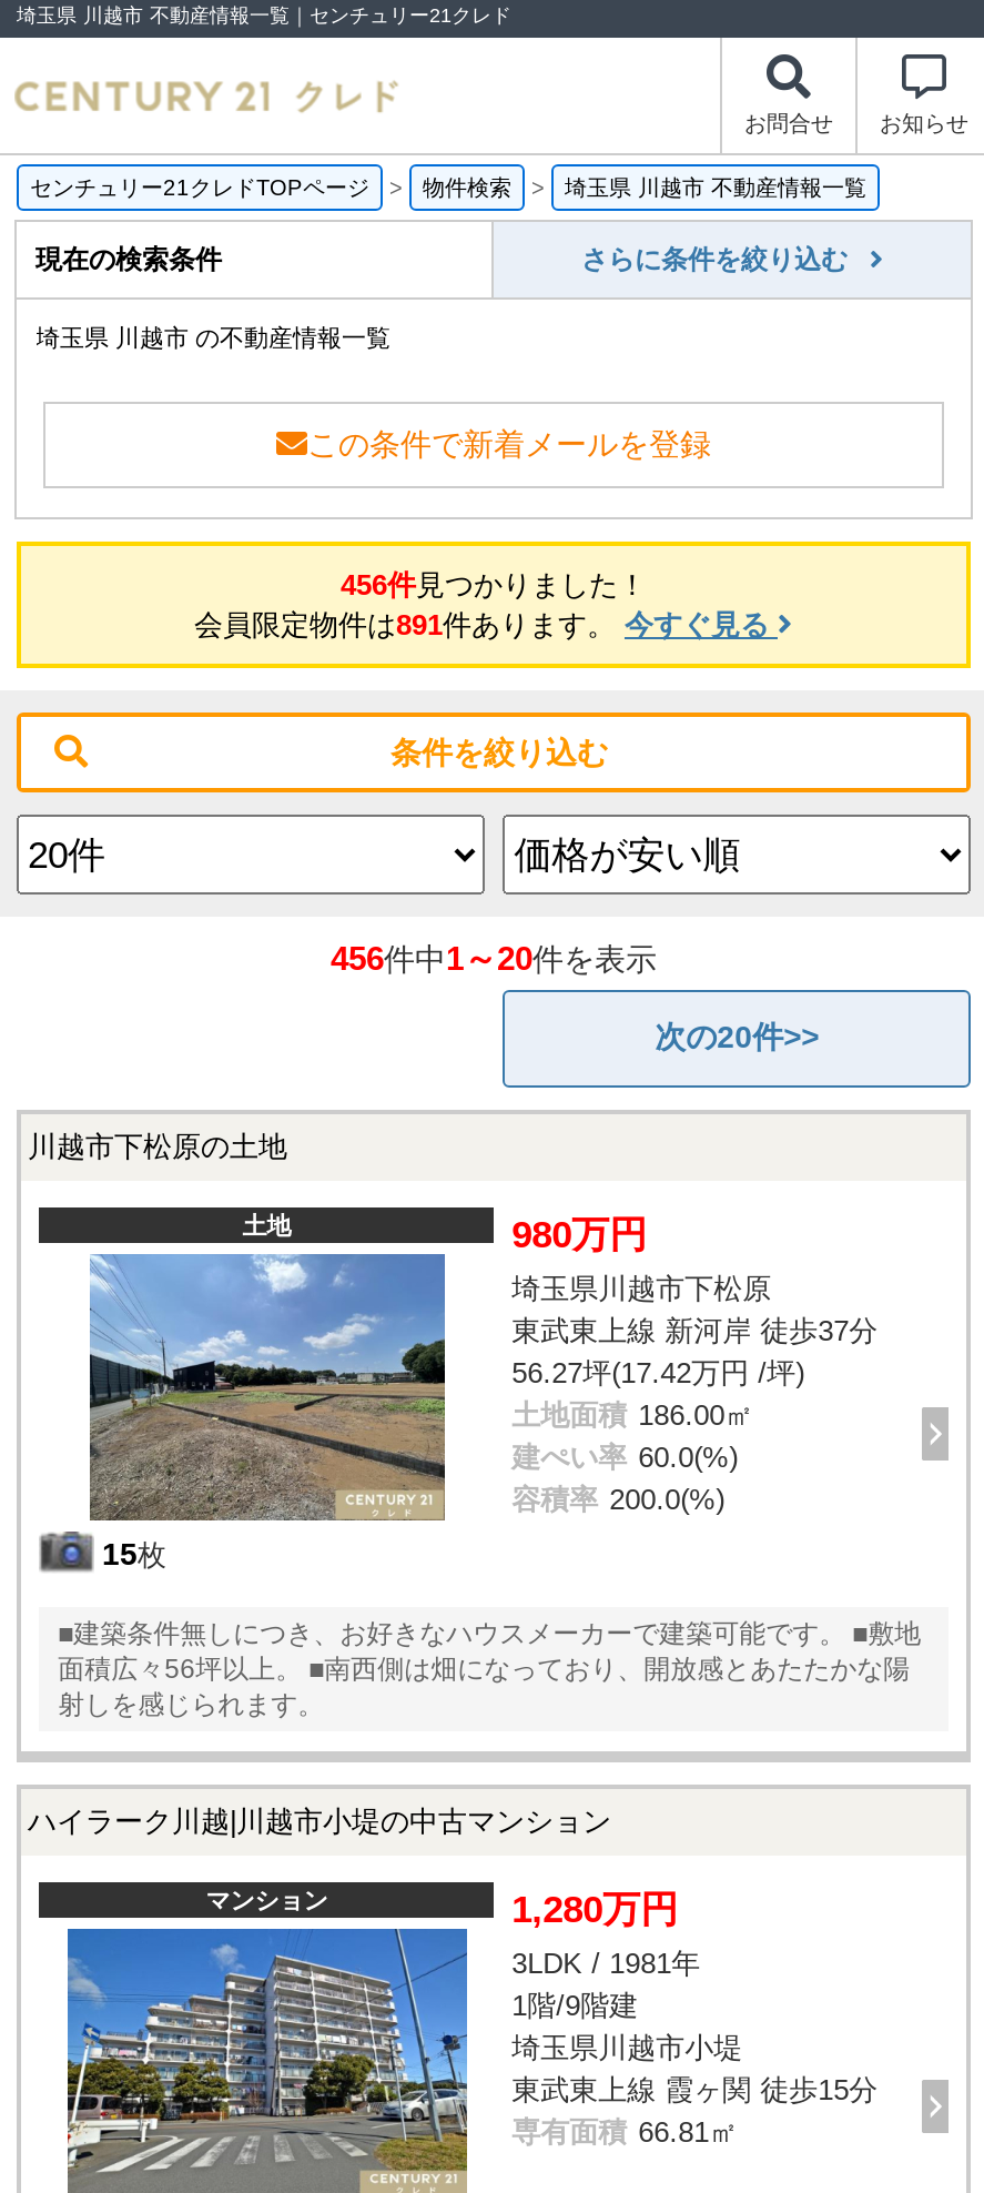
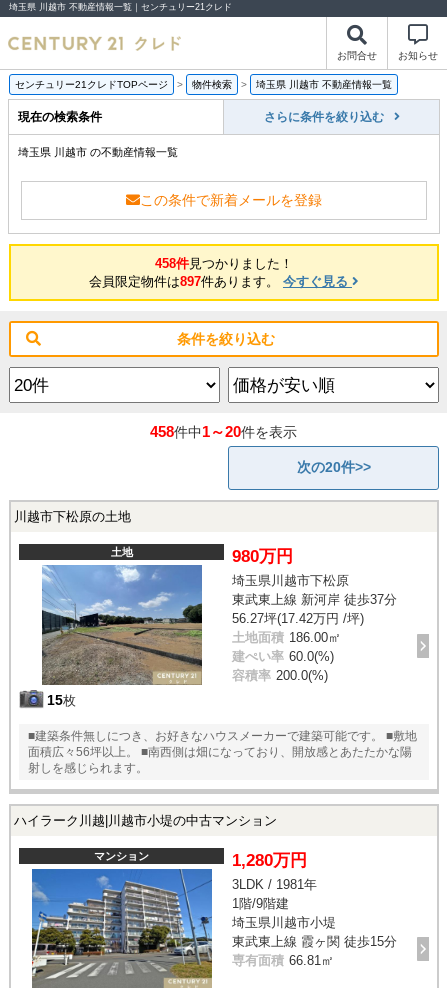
- 456件見つかりました！
+ 458件見つかりました！

- 会員限定物件は891件あります。今すぐ見る
+ 会員限定物件は897件あります。今すぐ見る

- 456件中1～20件を表示
+ 458件中1～20件を表示
